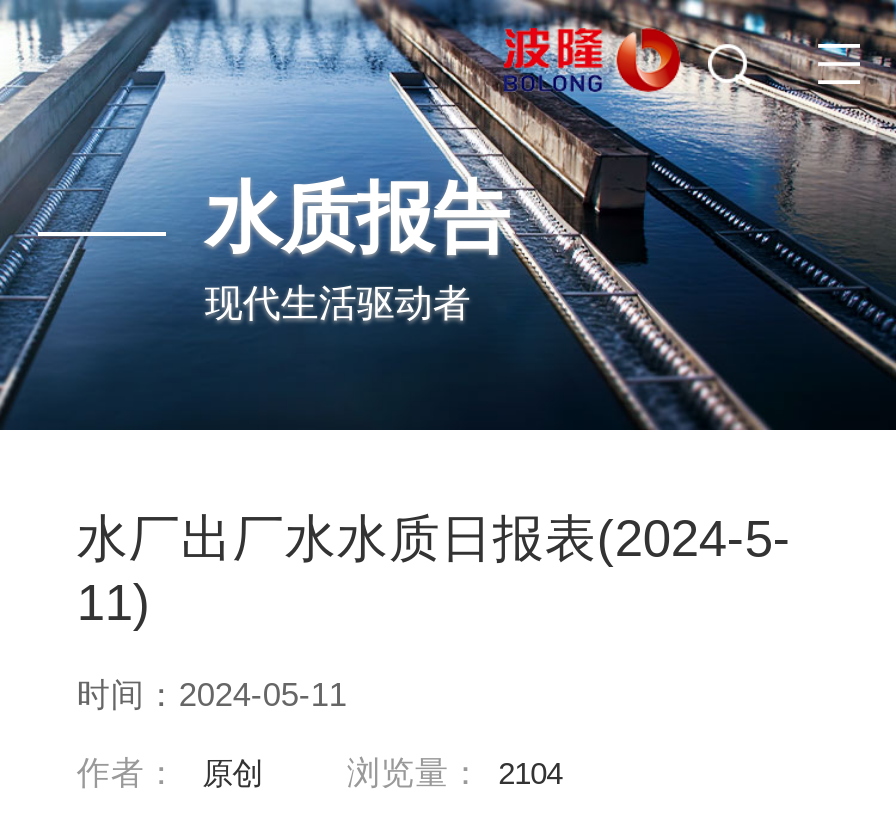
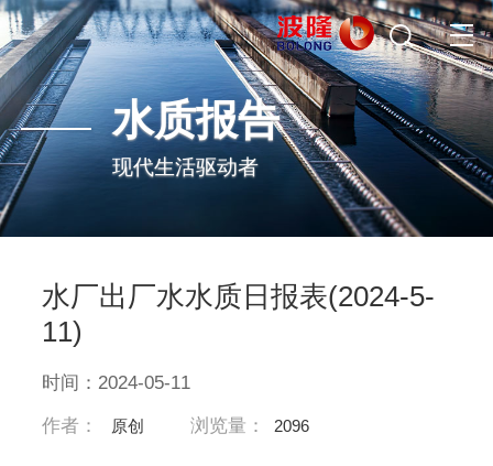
- 浏览量： 2104
+ 浏览量： 2096
